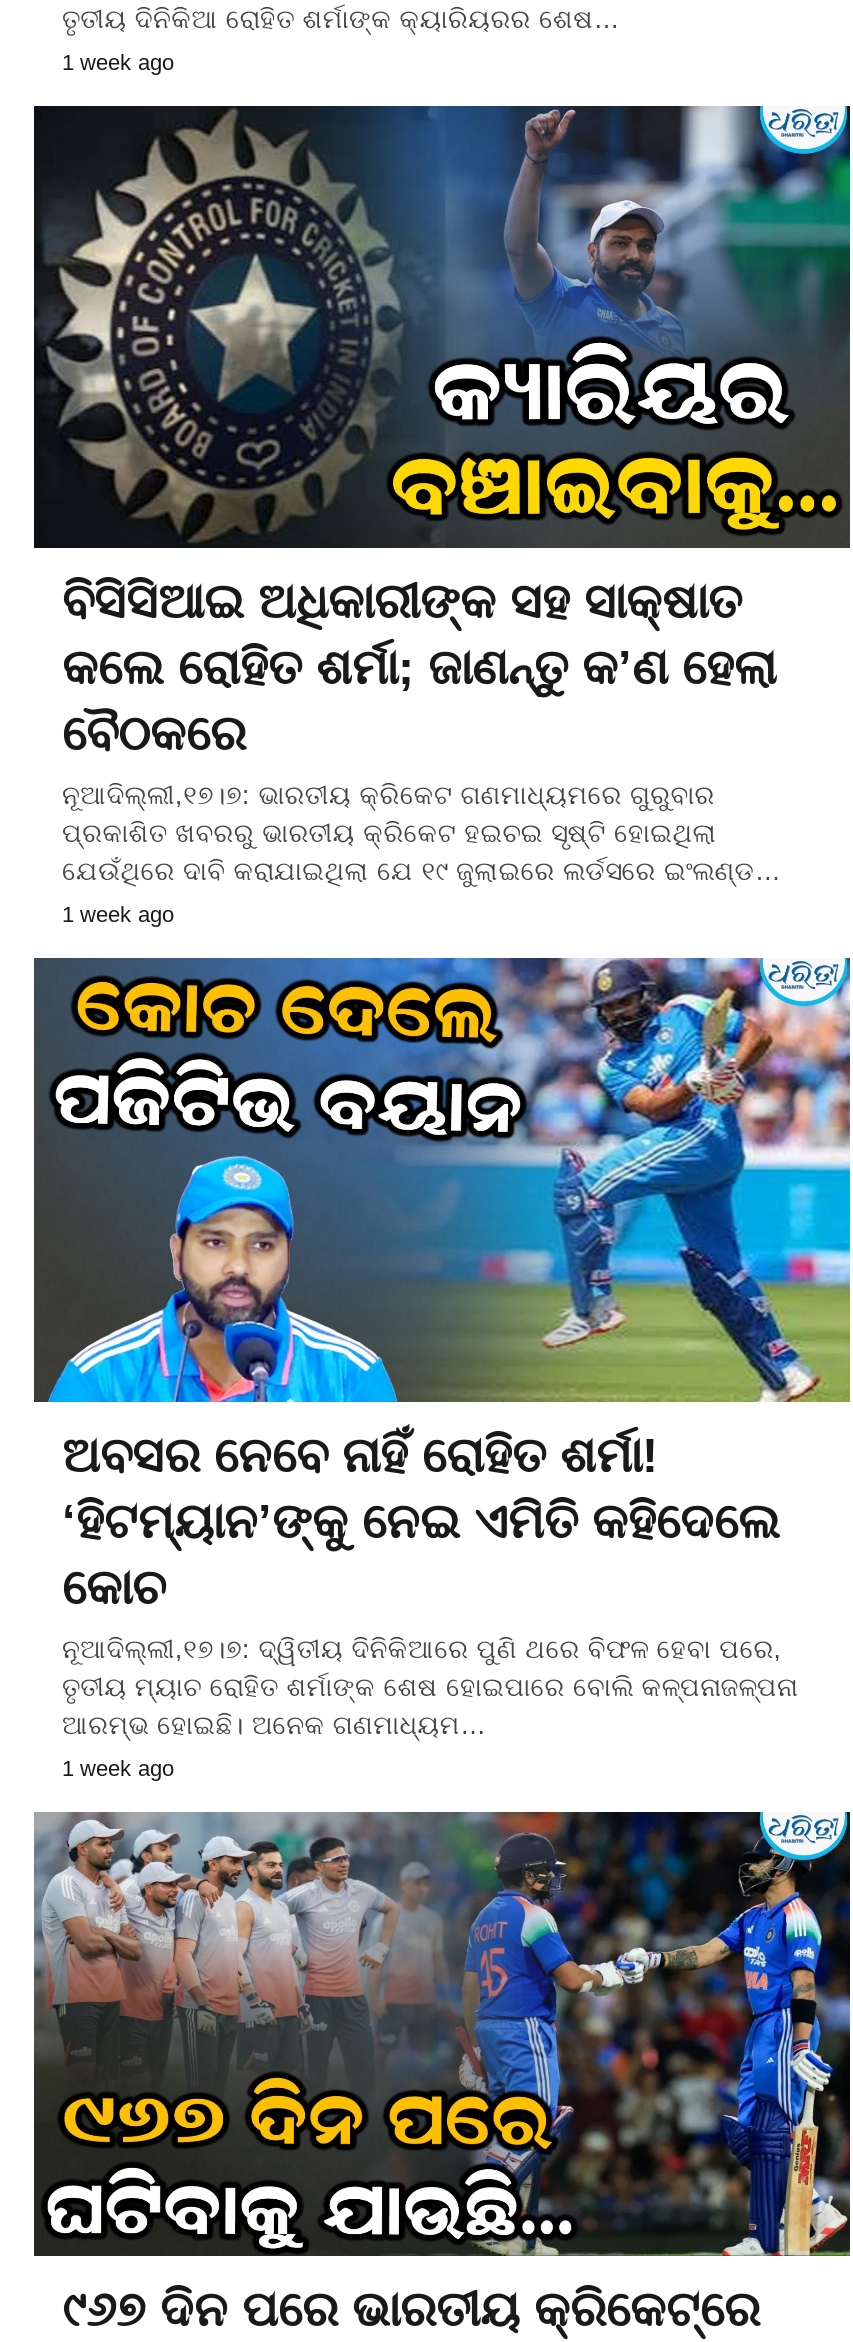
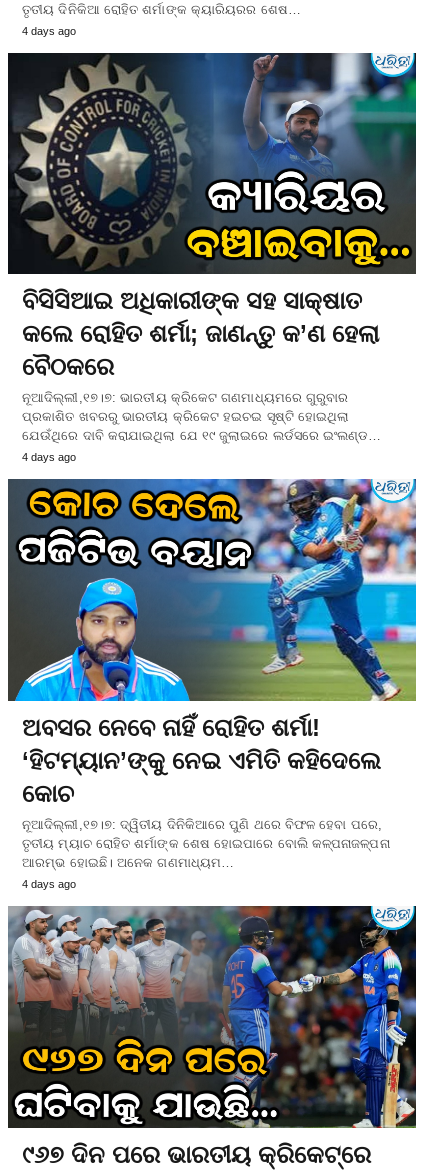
- 1 week ago
+ 4 days ago

- 1 week ago
+ 4 days ago

- 1 week ago
+ 4 days ago
